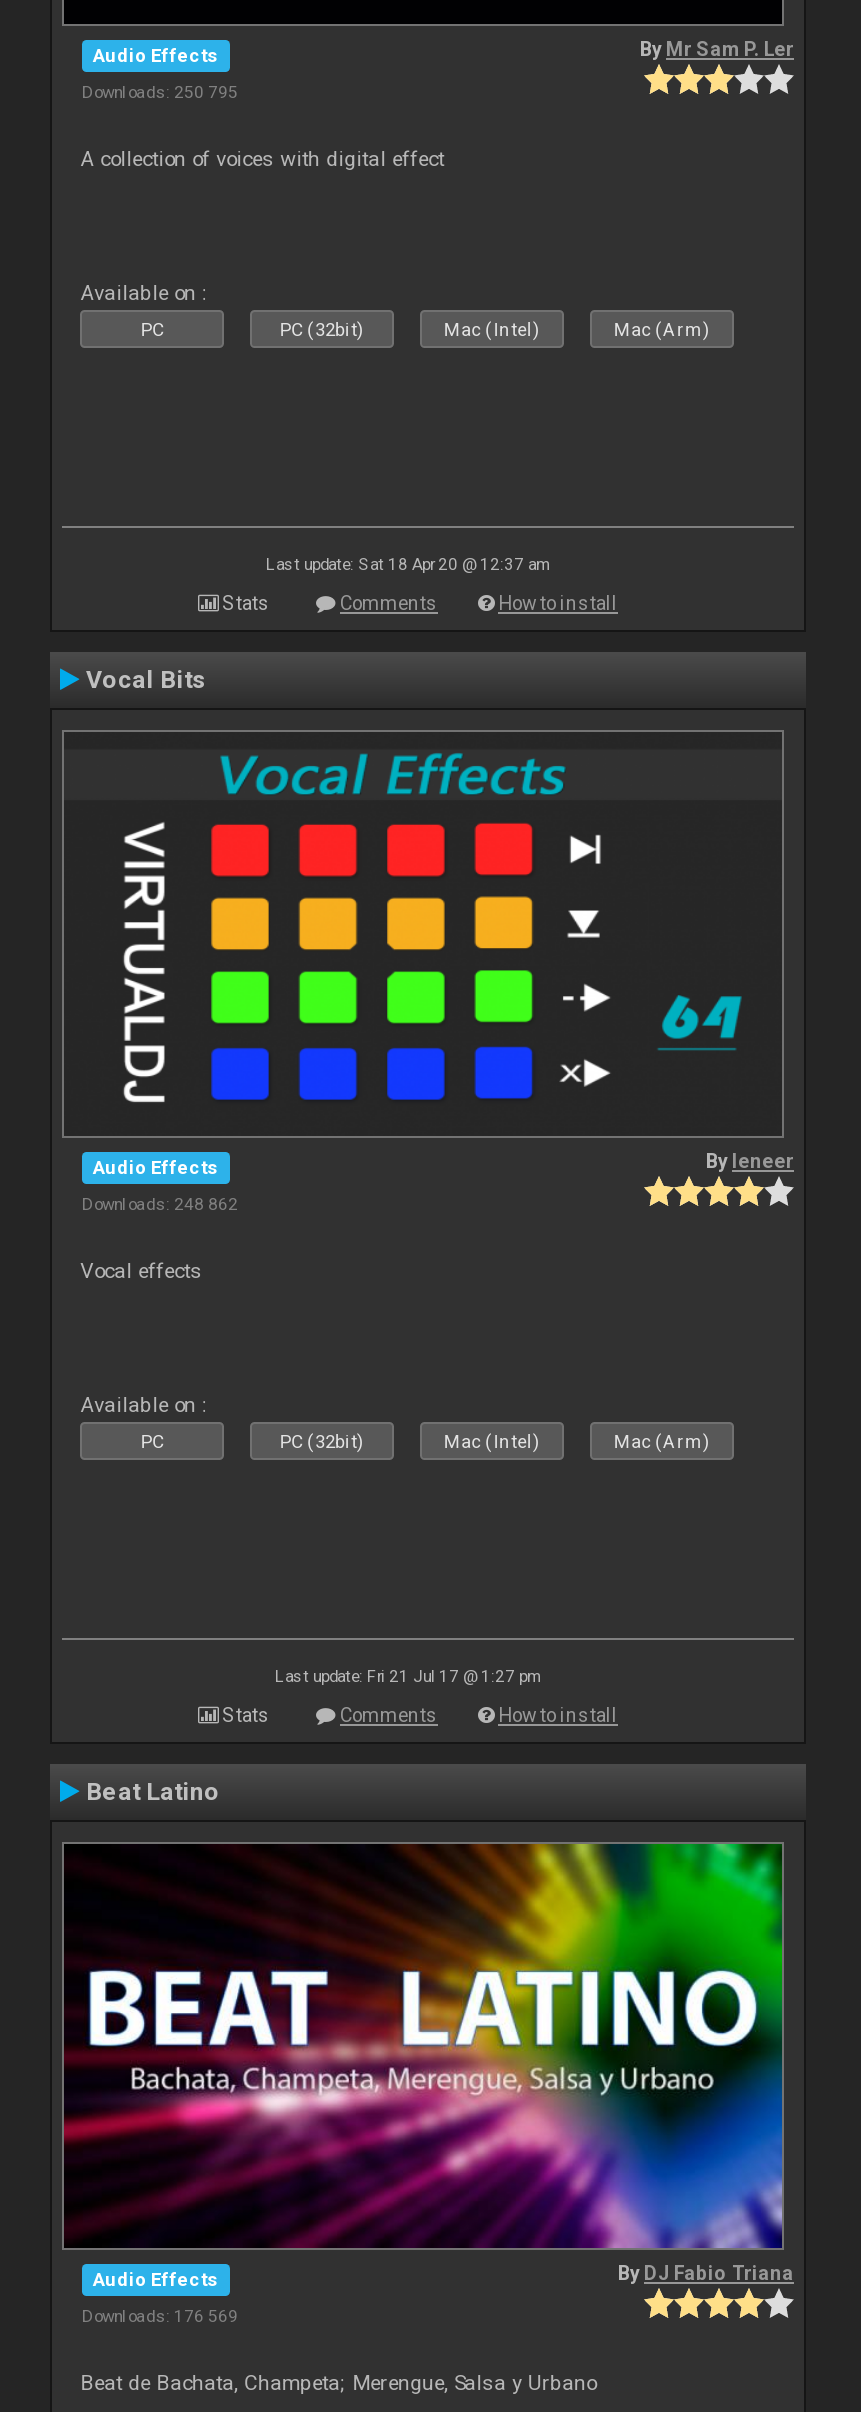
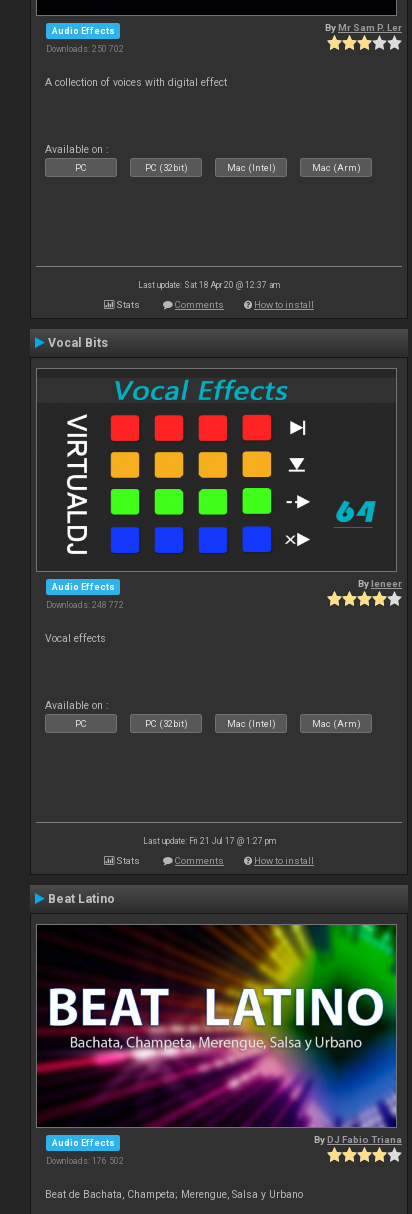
- Downloads: 250 795
+ Downloads: 250 702

- Downloads: 248 862
+ Downloads: 248 772

- Downloads: 176 569
+ Downloads: 176 502
